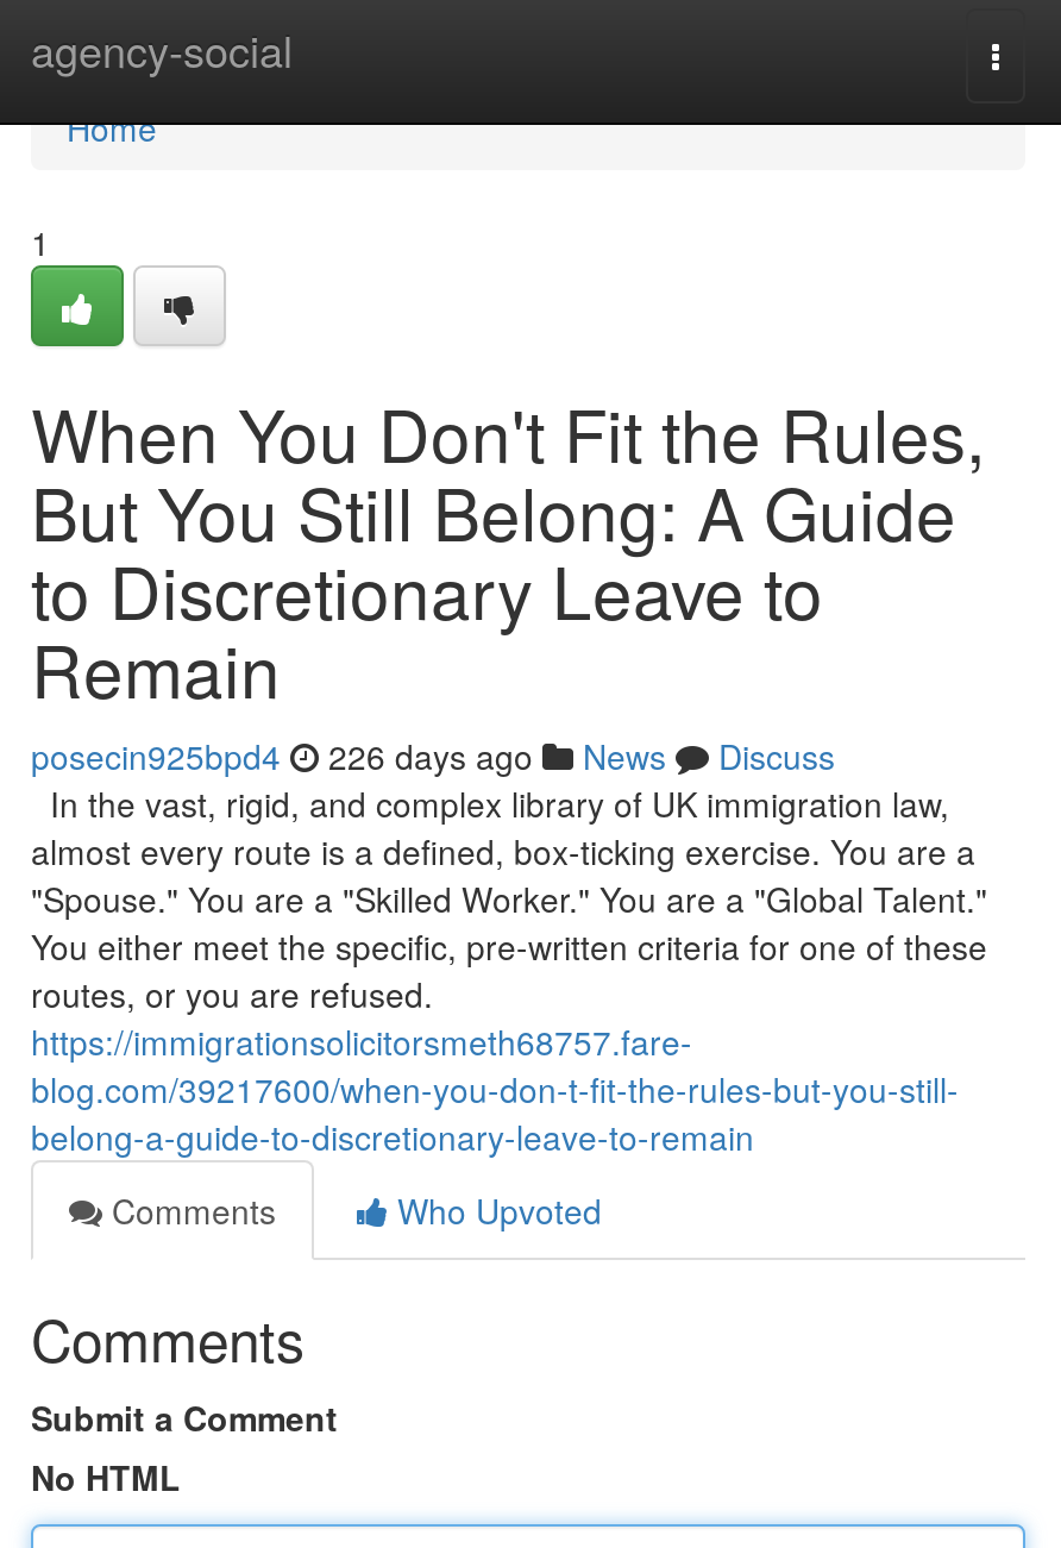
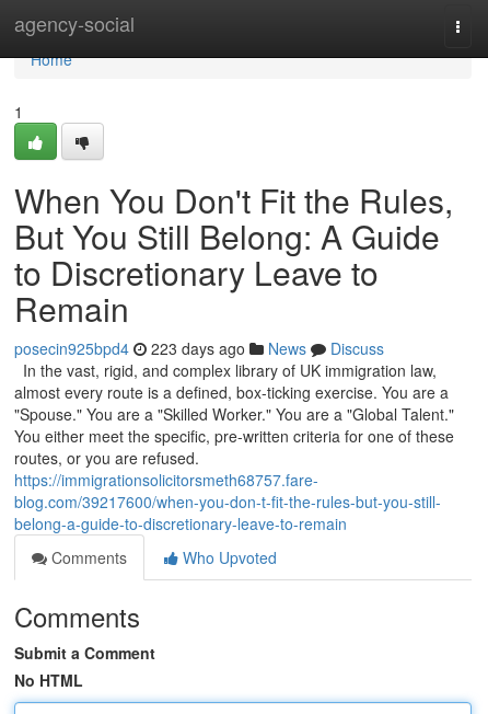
- posecin925bpd4 226 days ago News Discuss
+ posecin925bpd4 223 days ago News Discuss
